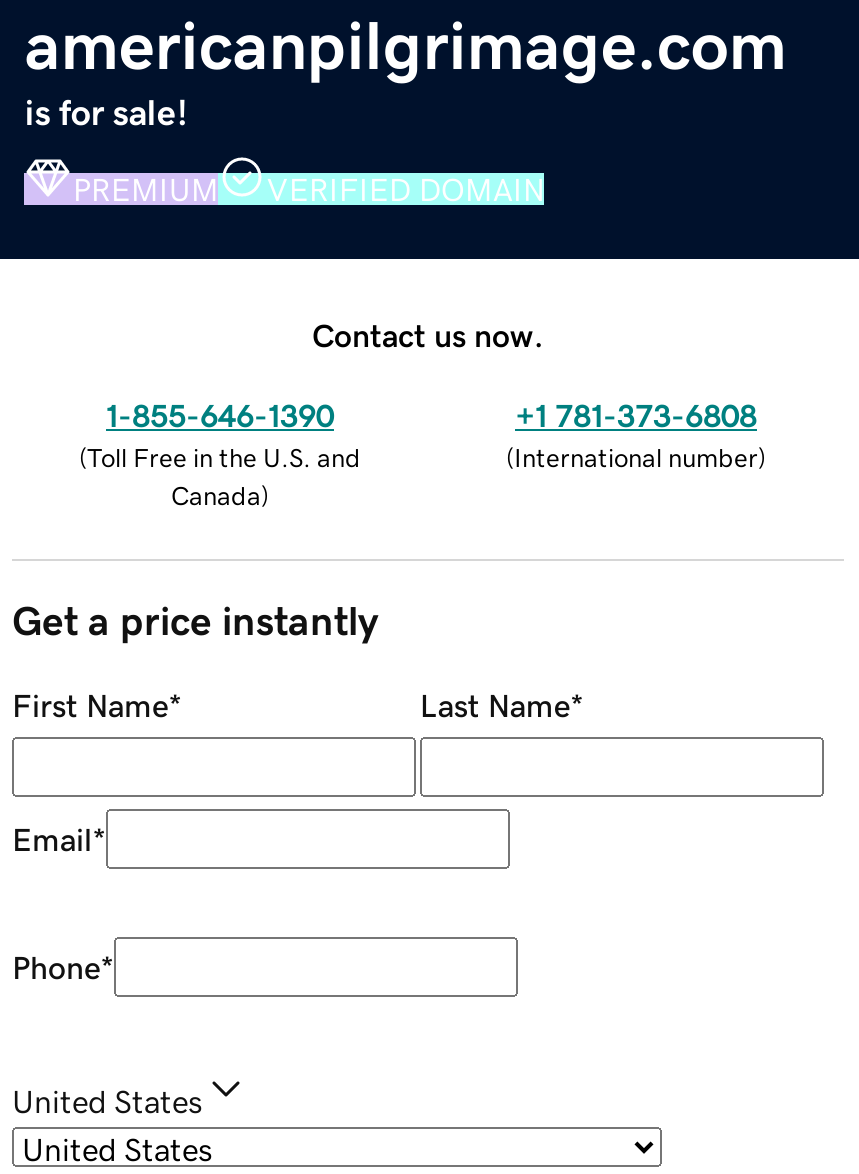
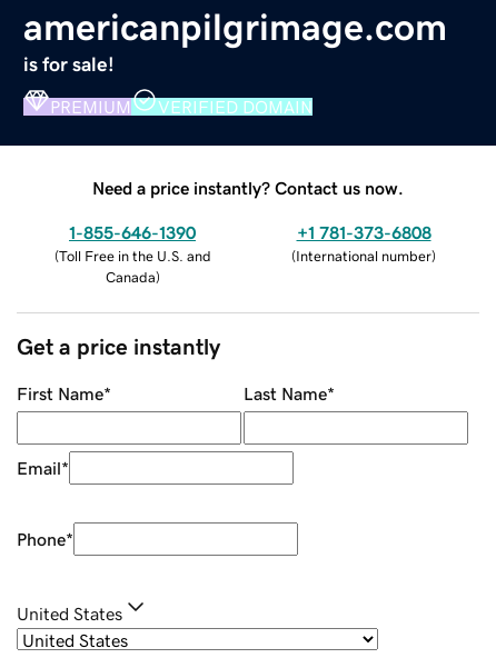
- Contact us now.
+ Need a price instantly? Contact us now.
